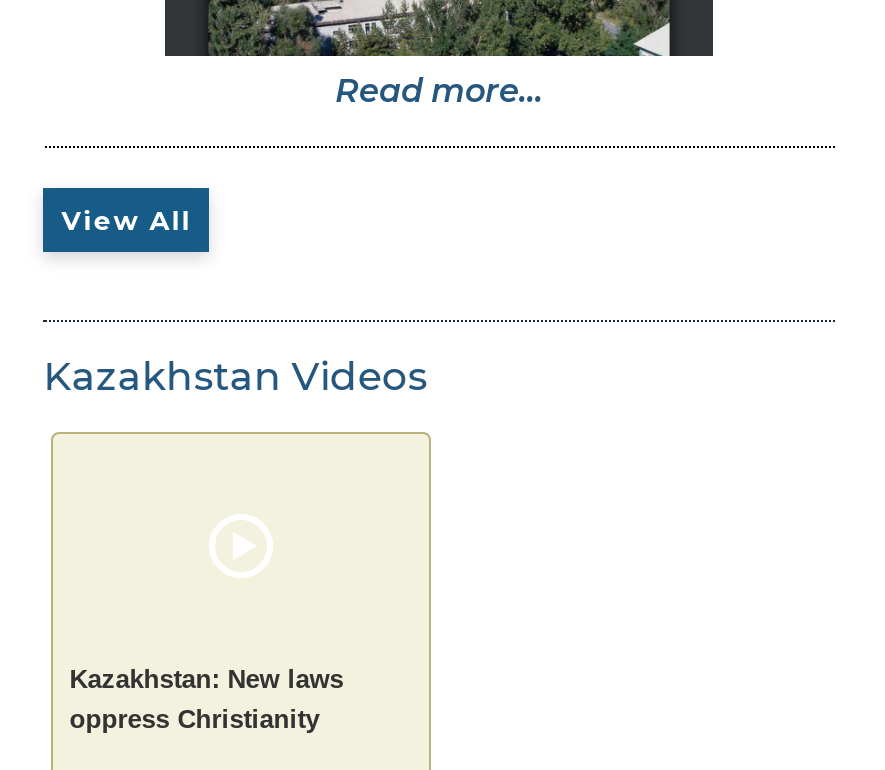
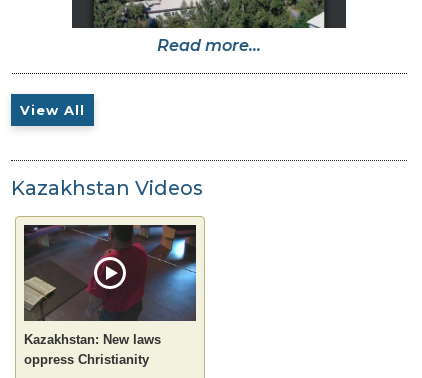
+ [image]
